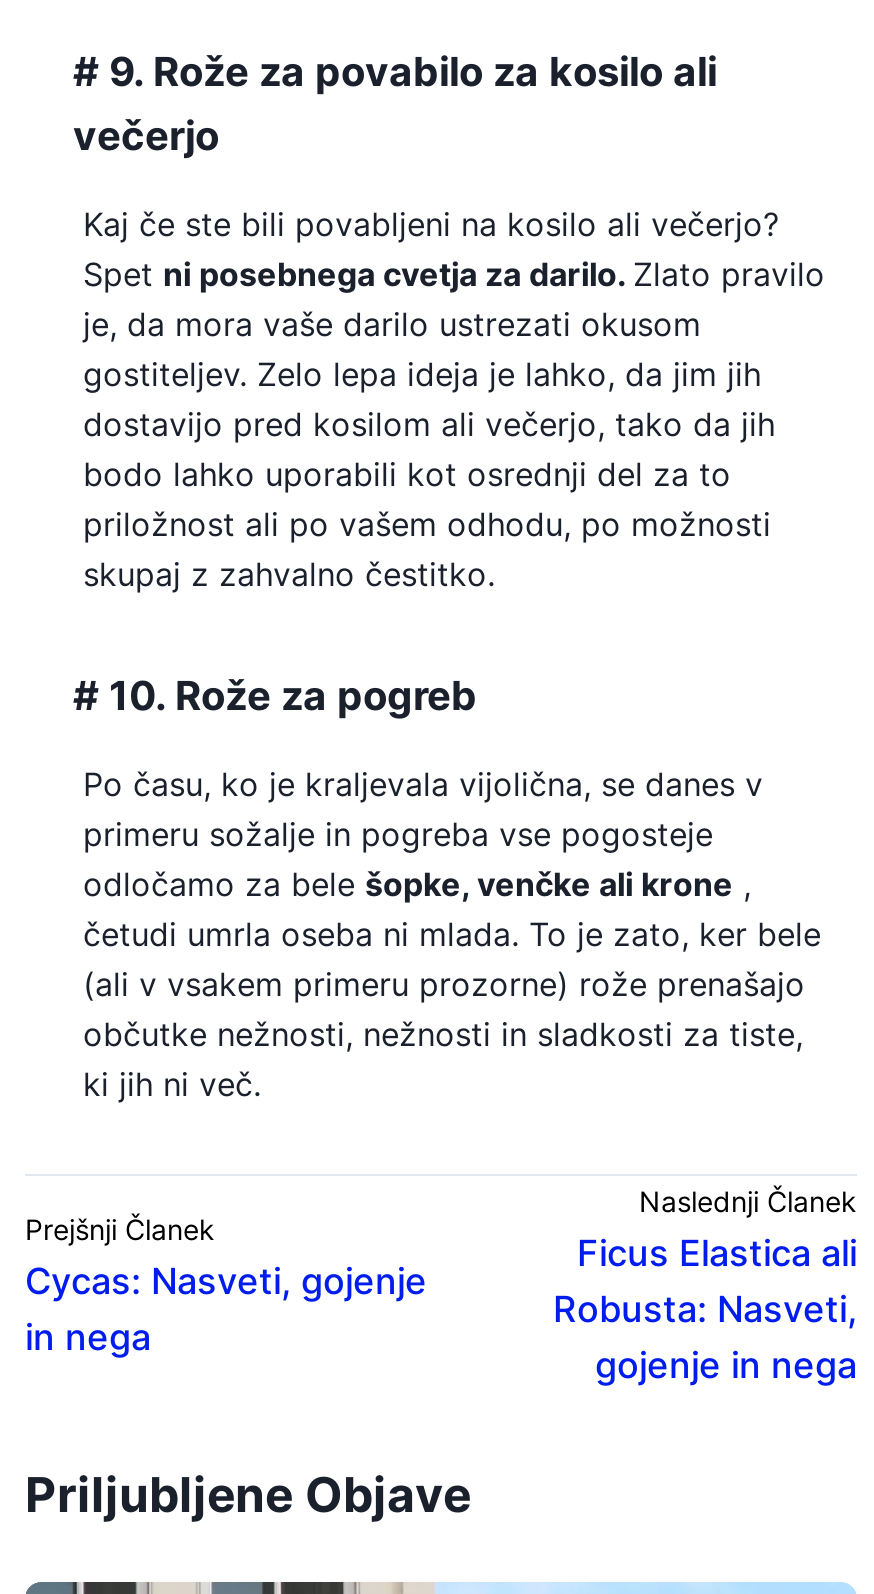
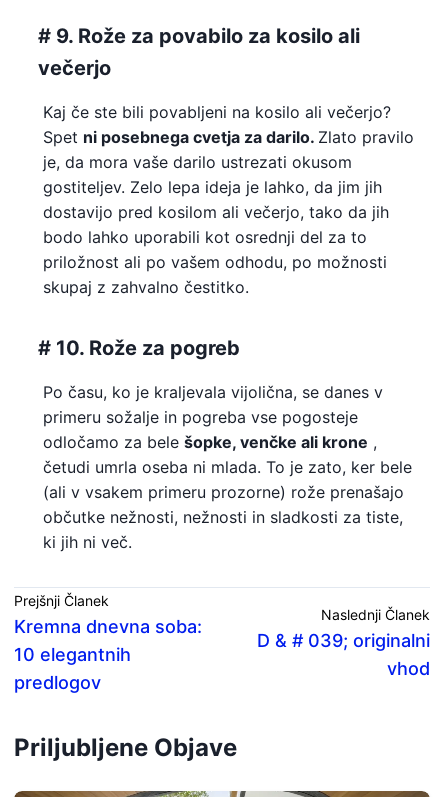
- Ficus Elastica ali
- Robusta: Nasveti,
- gojenje in nega
+ D & # 039; originalni
+ vhod

- Cycas: Nasveti, gojenje
- in nega
+ Kremna dnevna soba:
+ 10 elegantnih
+ predlogov
